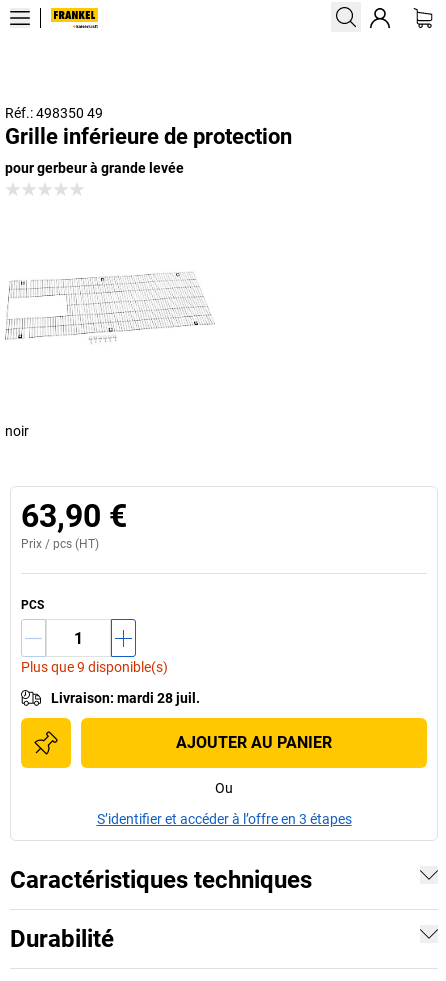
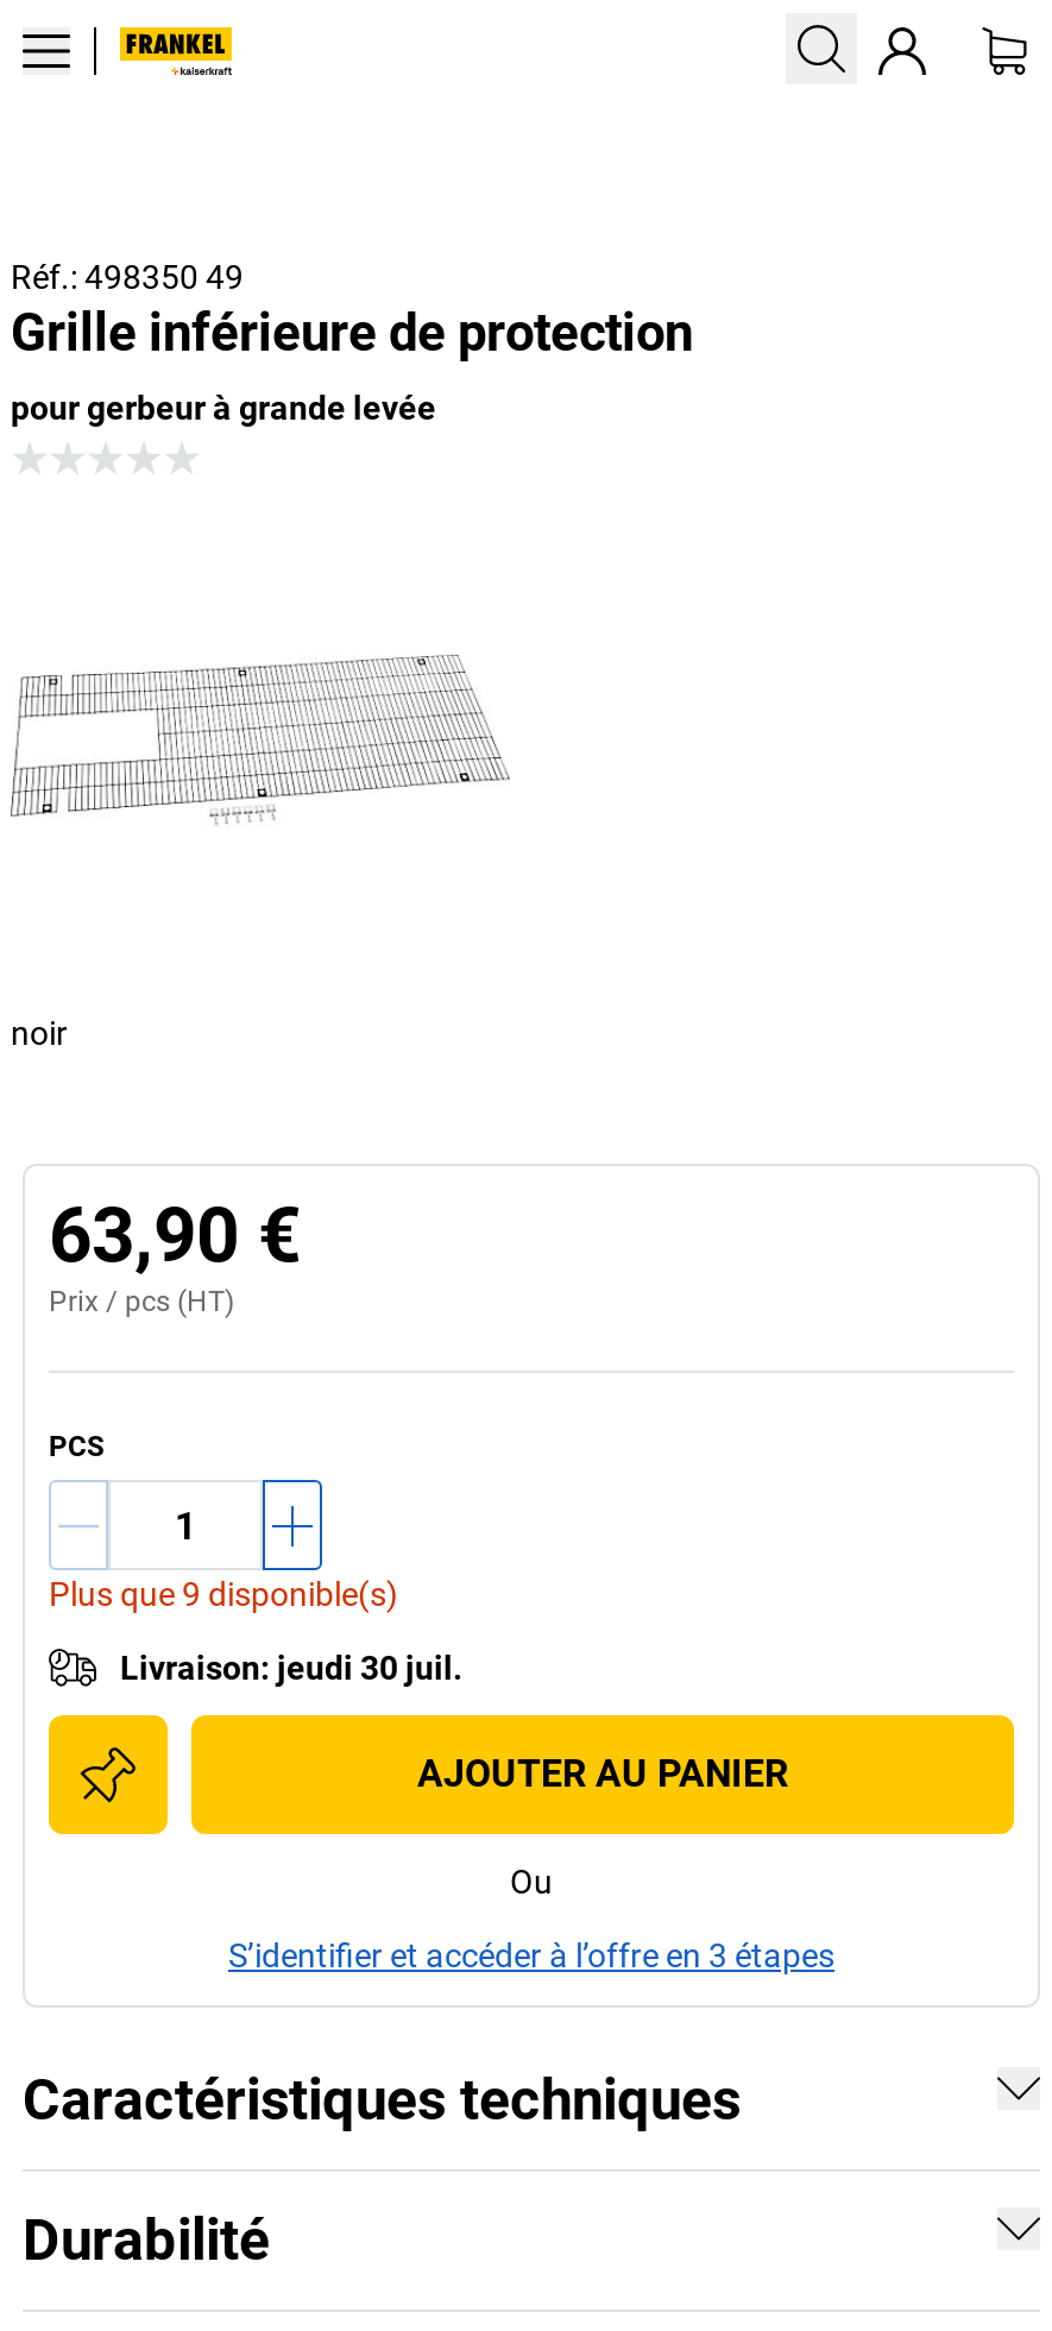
- Livraison: mardi 28 juil.
+ Livraison: jeudi 30 juil.
